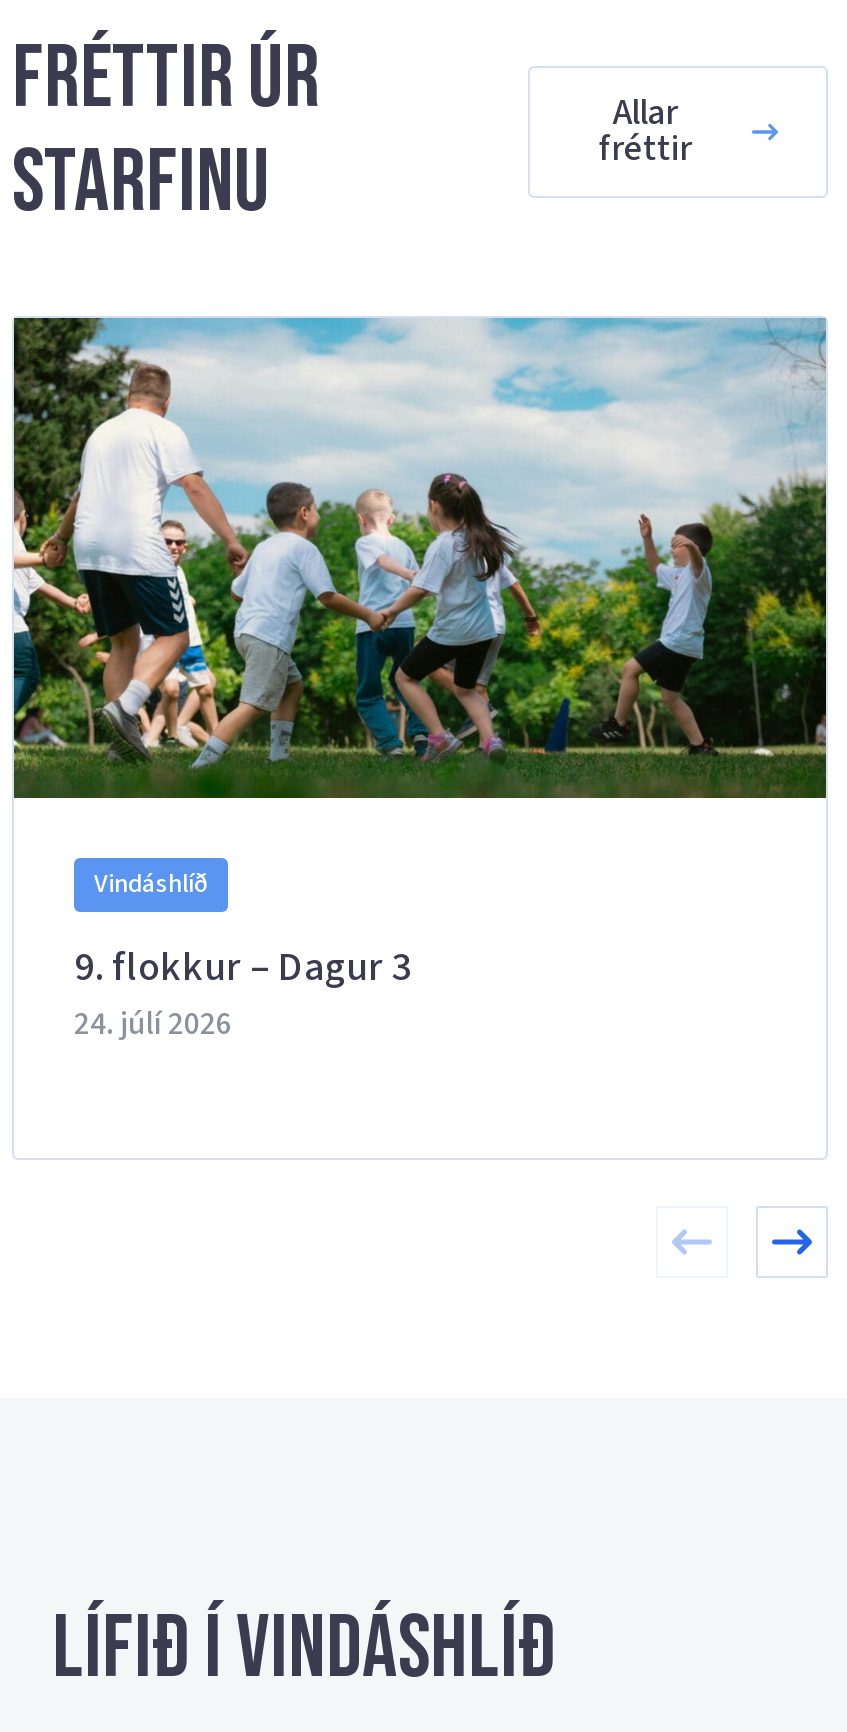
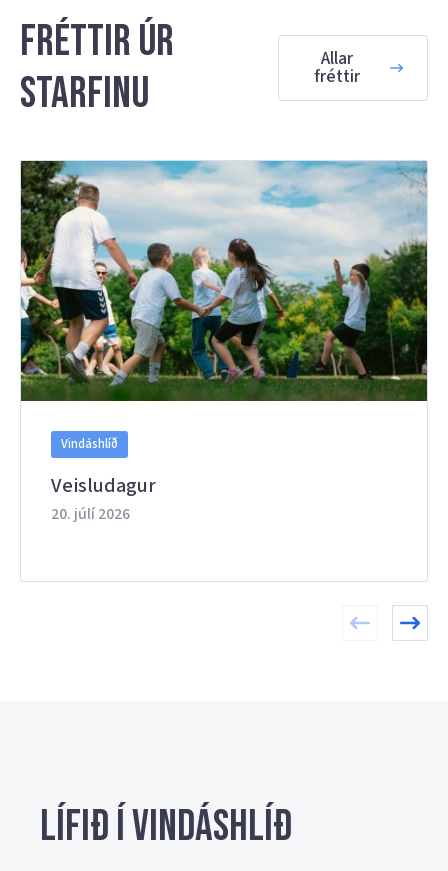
- 9. flokkur – Dagur 3
- 24. júlí 2026
+ Veisludagur
+ 20. júlí 2026
